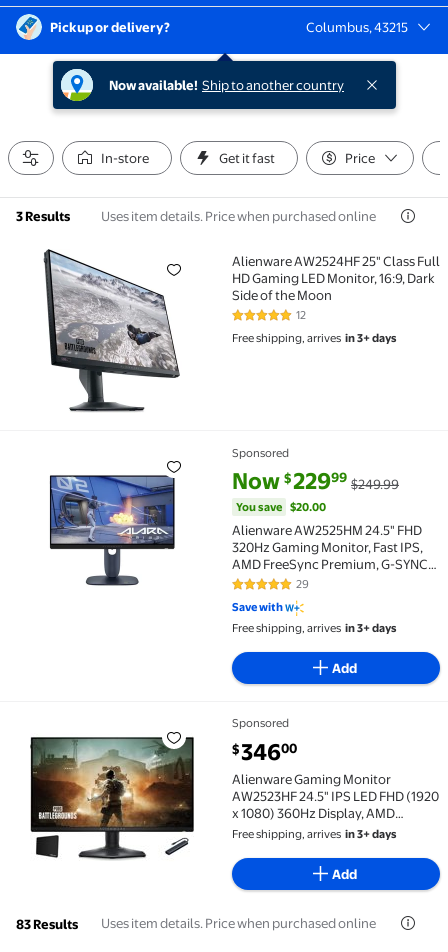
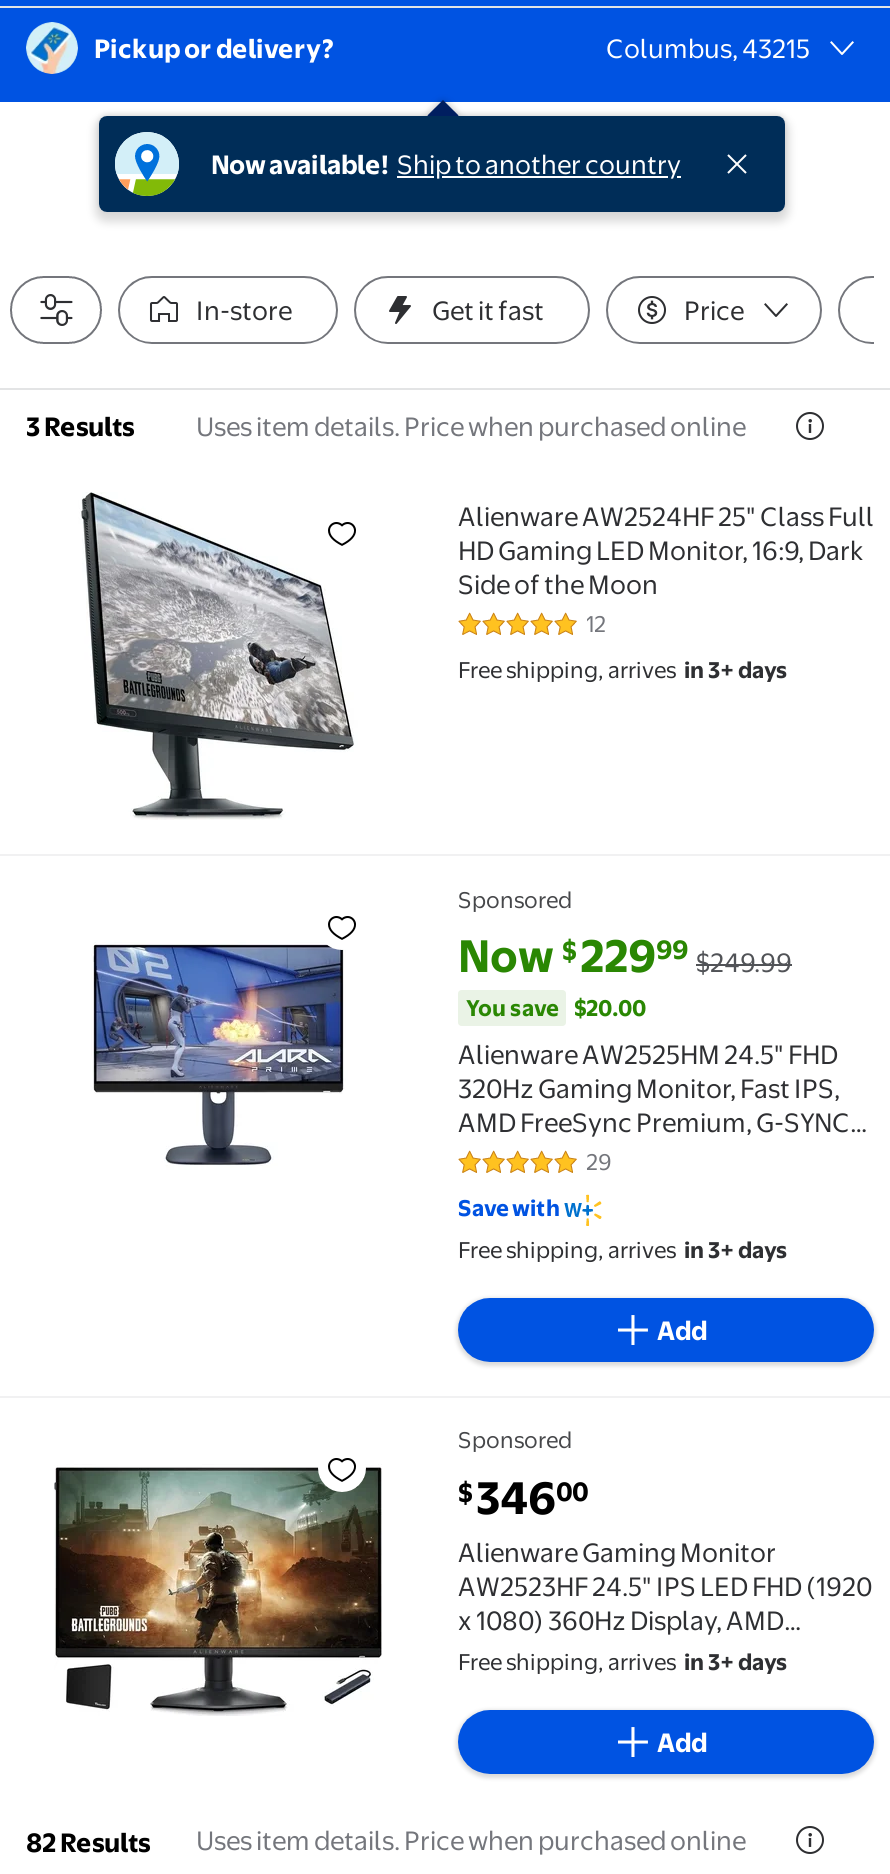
- 83 Results Uses item details. Price when purchased online
+ 82 Results Uses item details. Price when purchased online
